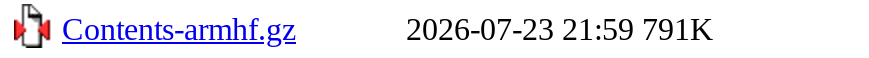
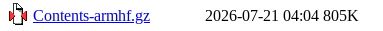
- 2026-07-23 21:59 791K
+ 2026-07-21 04:04 805K
